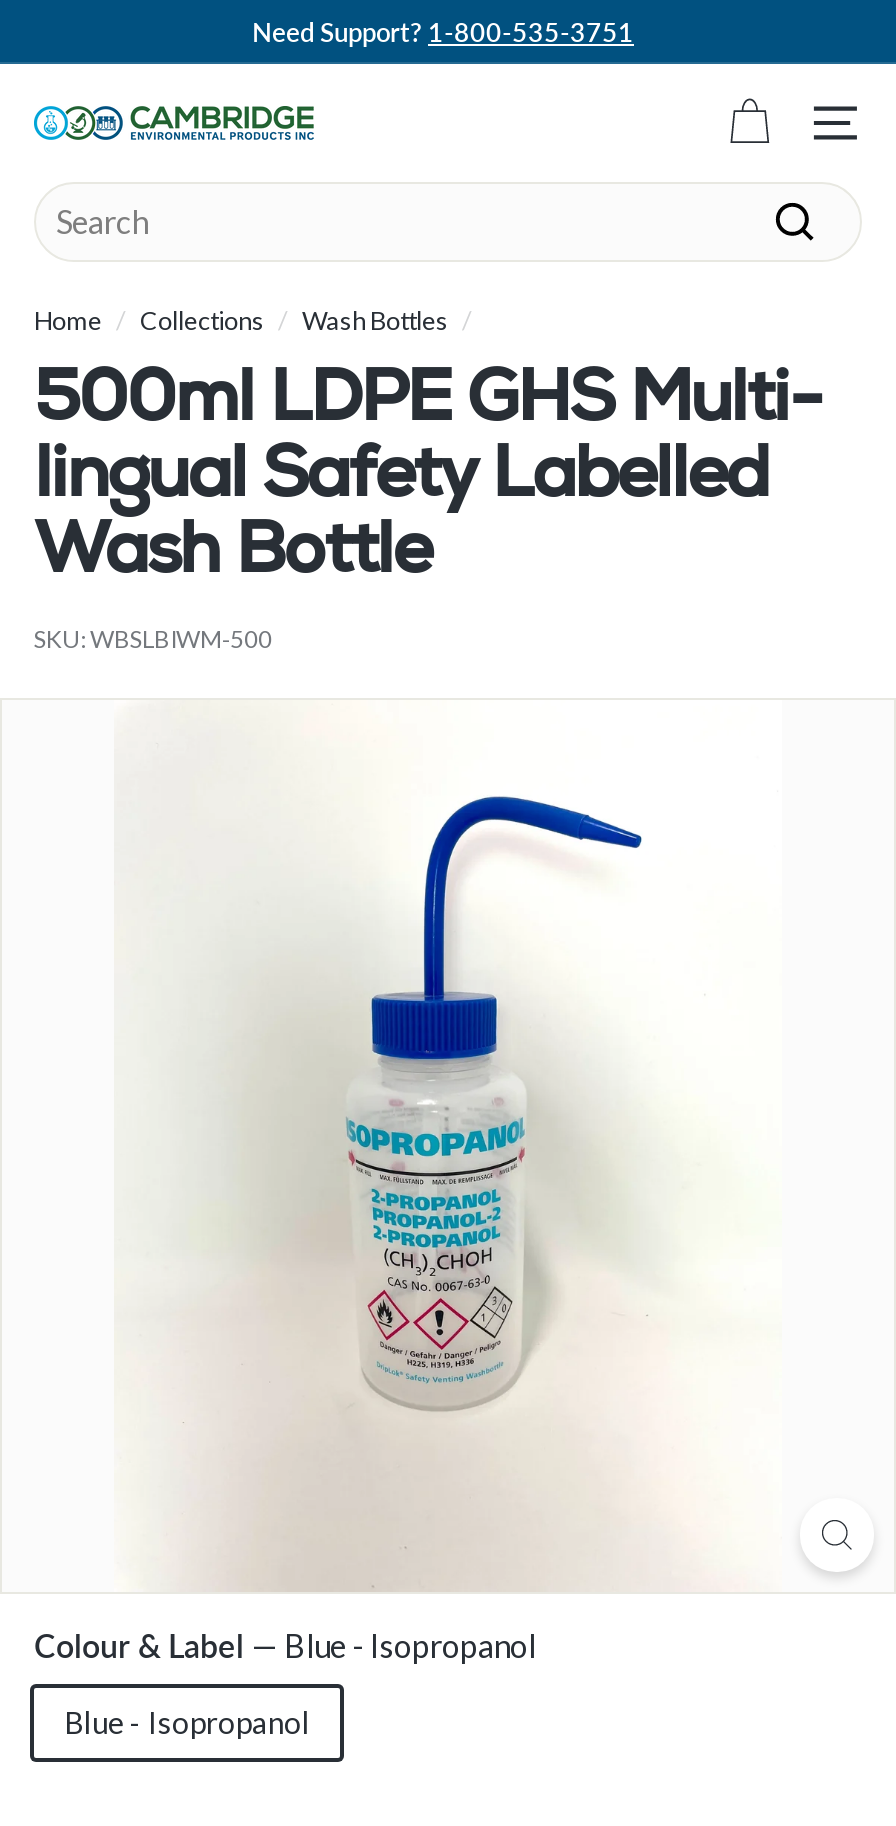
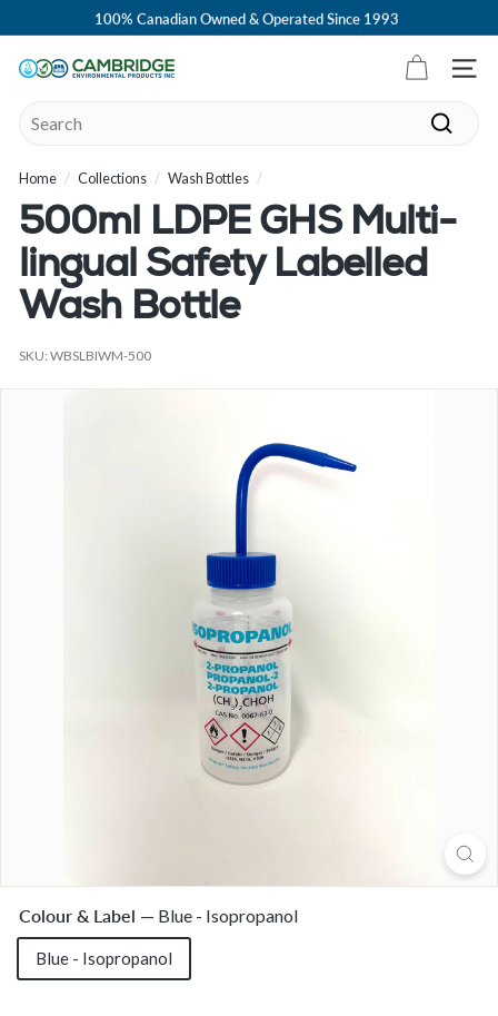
- Need Support? 1-800-535-3751
+ 100% Canadian Owned & Operated Since 1993
